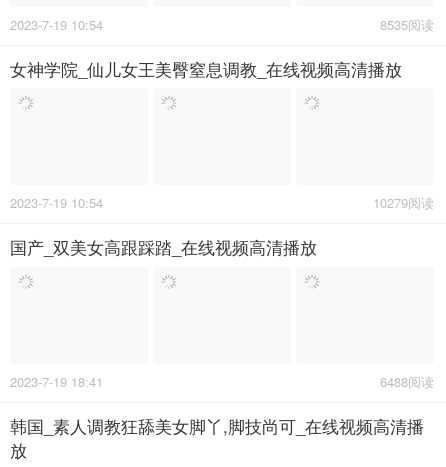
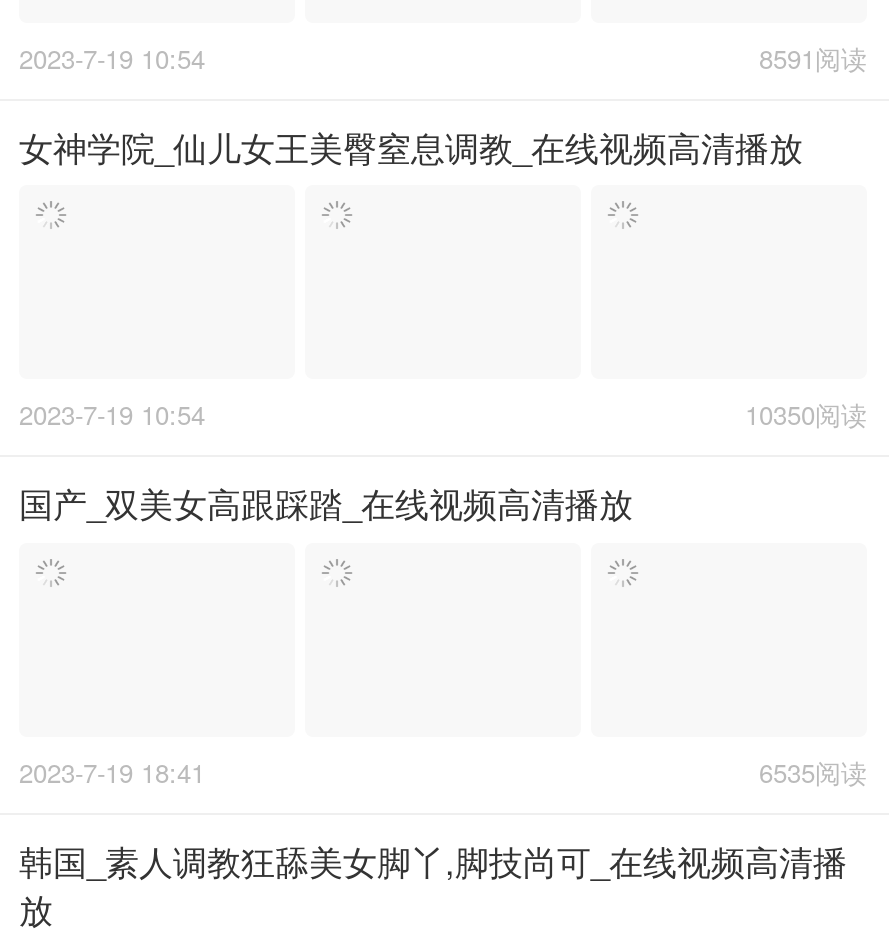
- 8535阅读
+ 8591阅读

- 10279阅读
+ 10350阅读

- 6488阅读
+ 6535阅读
